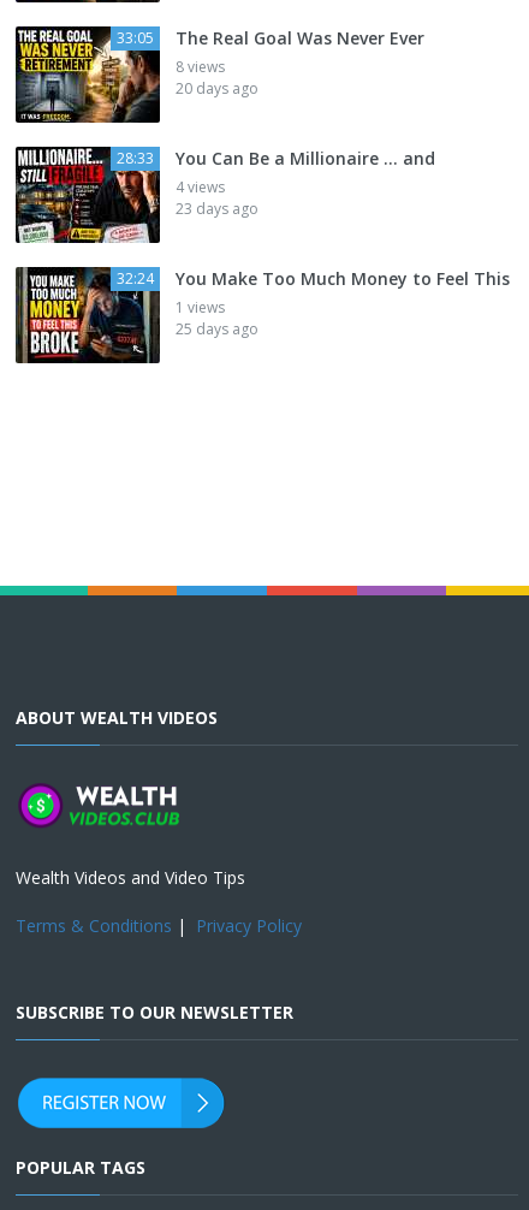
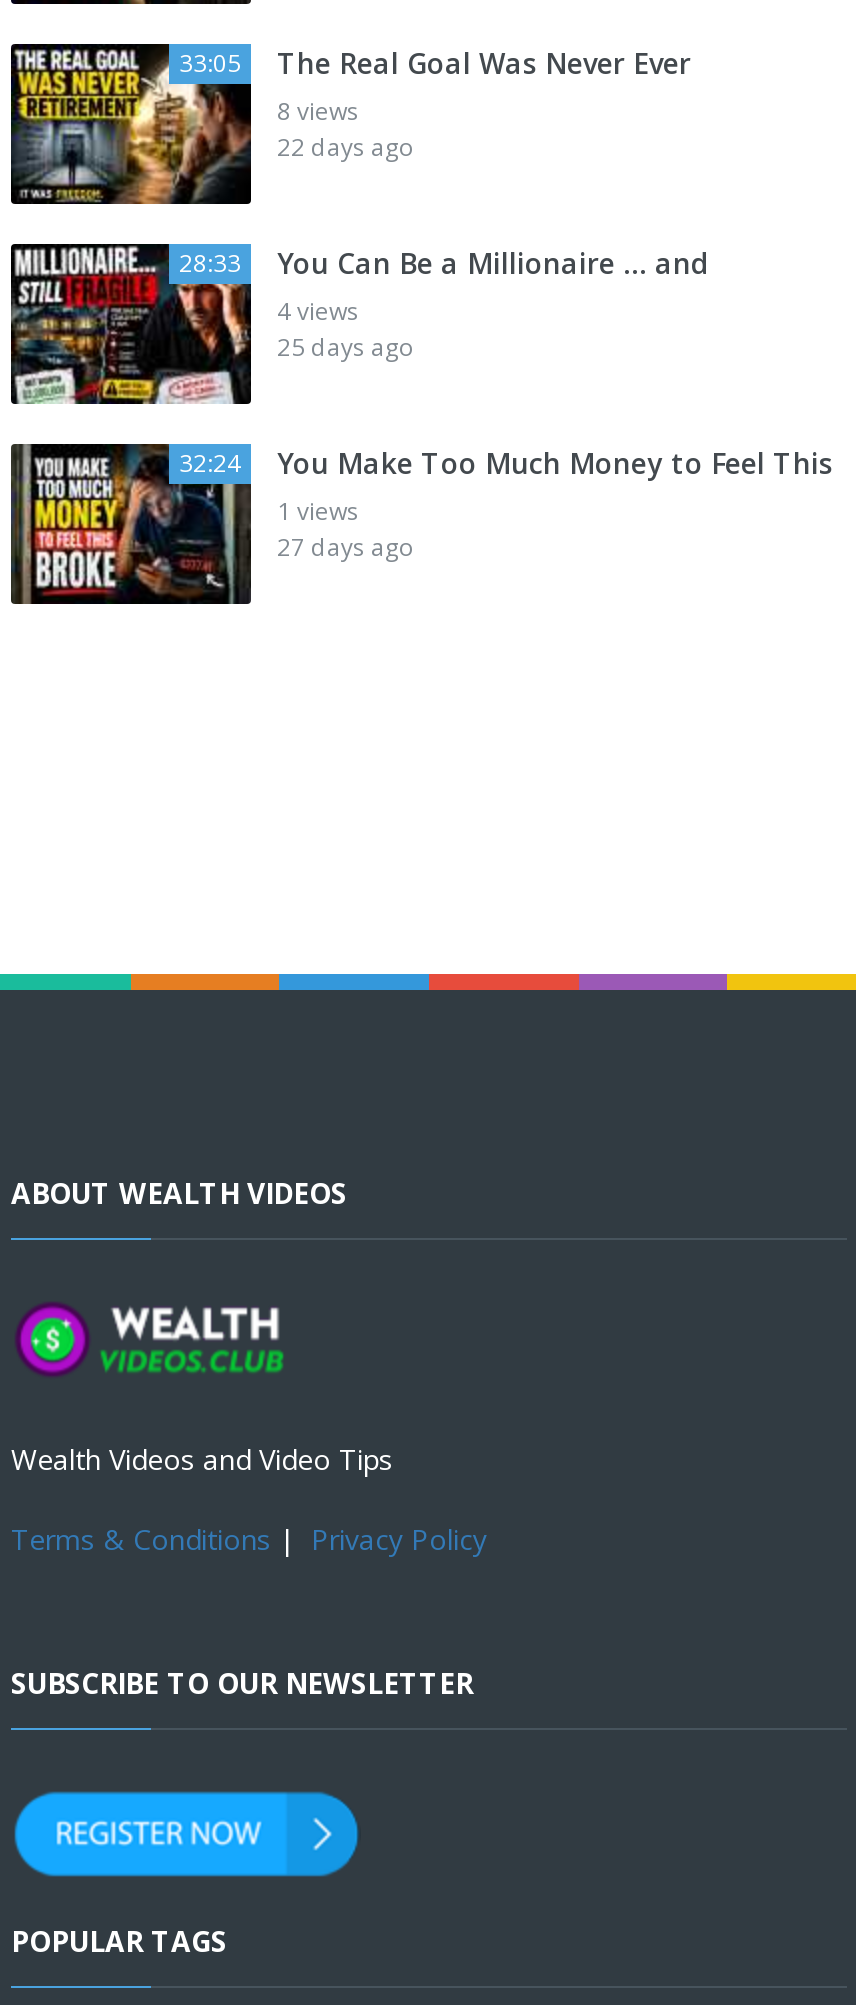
- 20 days ago
+ 22 days ago

- 23 days ago
+ 25 days ago

- 25 days ago
+ 27 days ago
